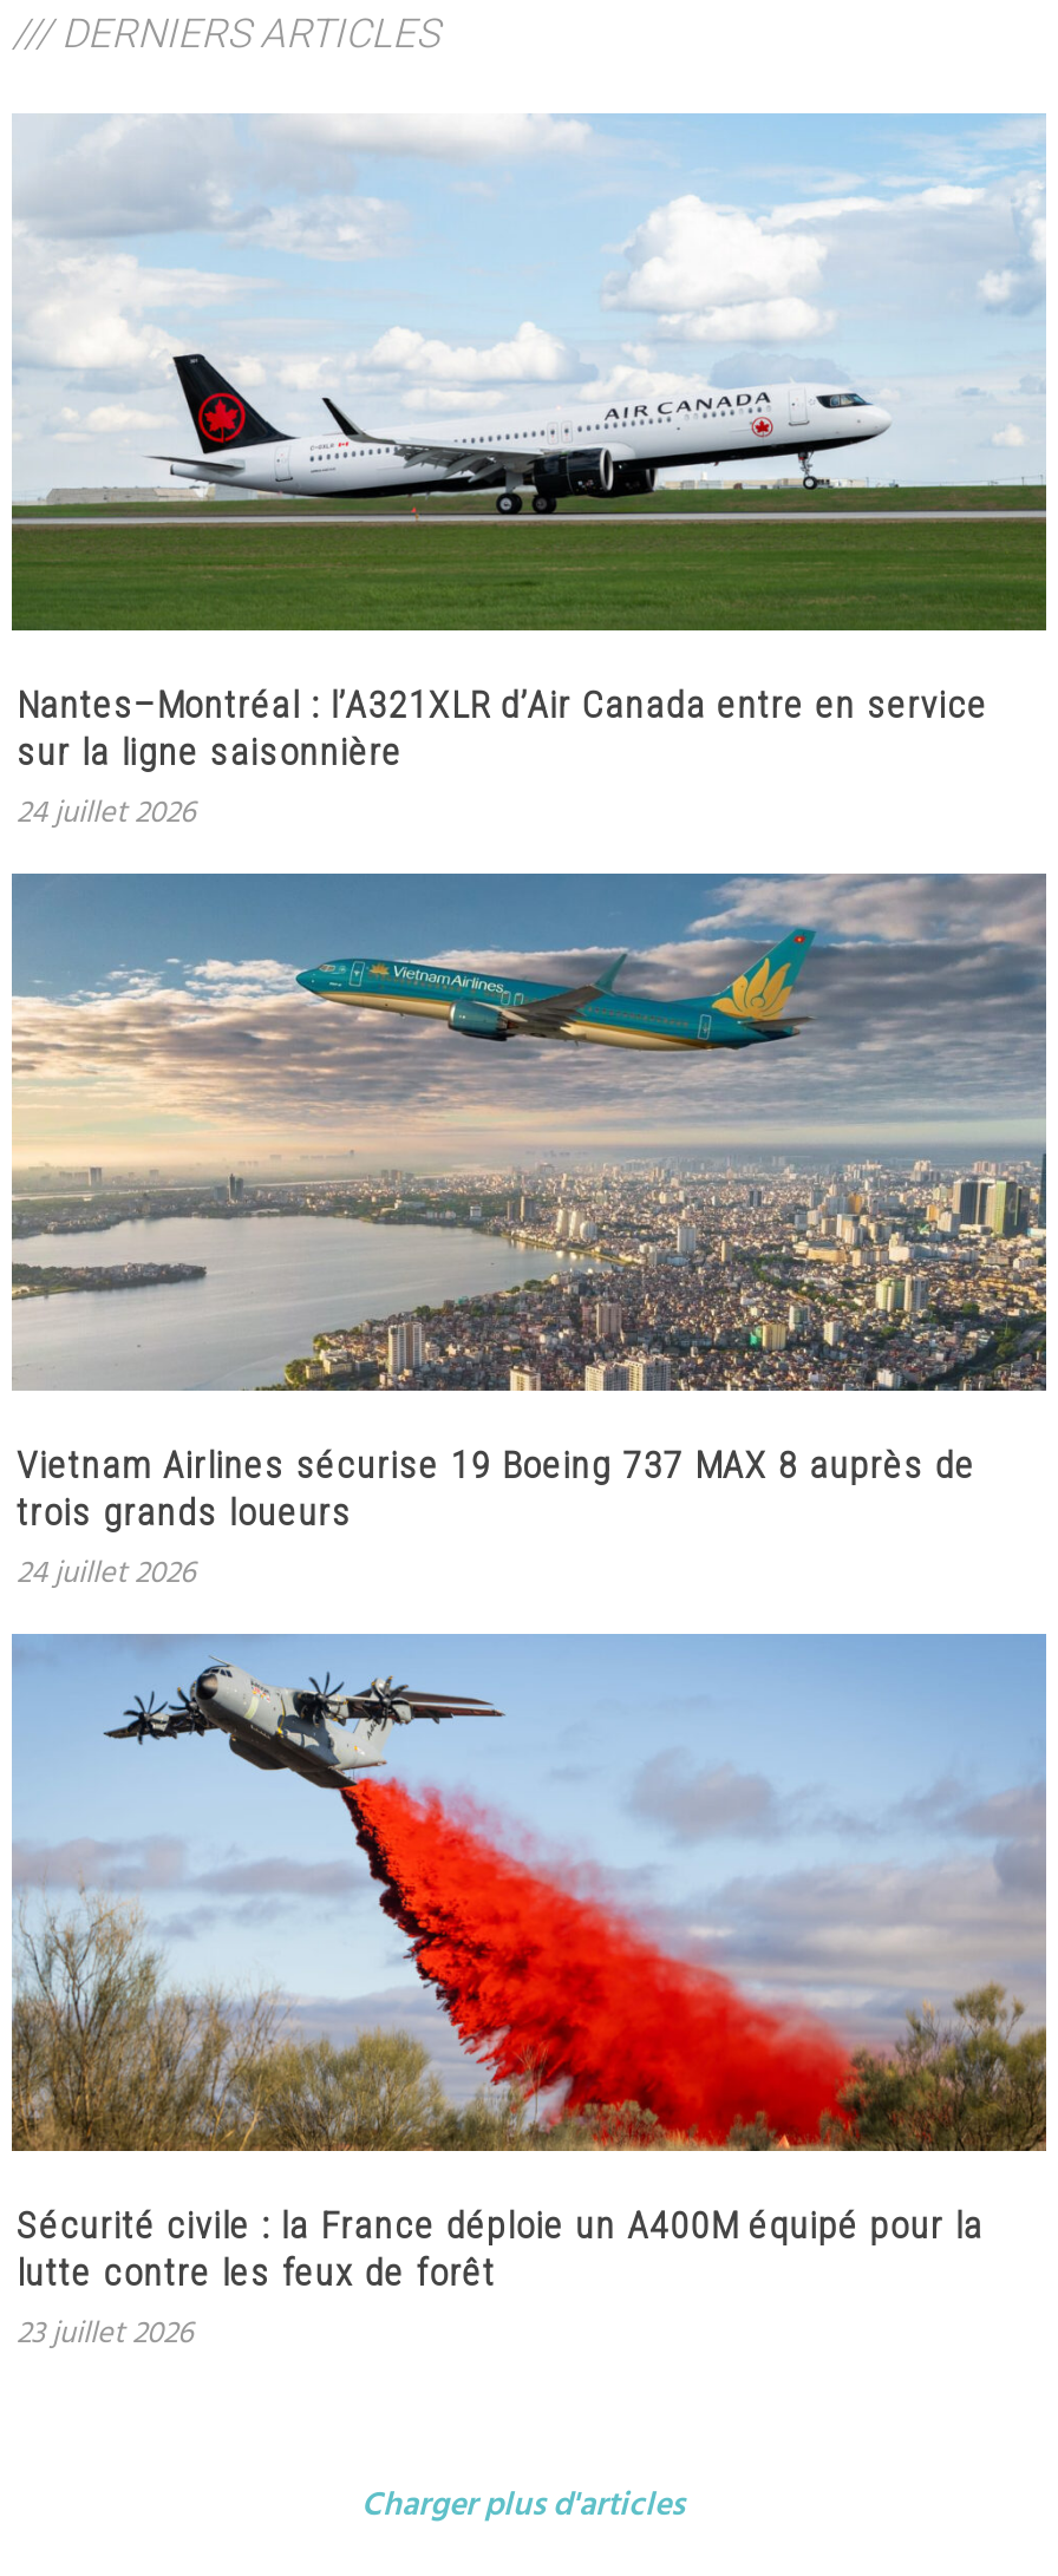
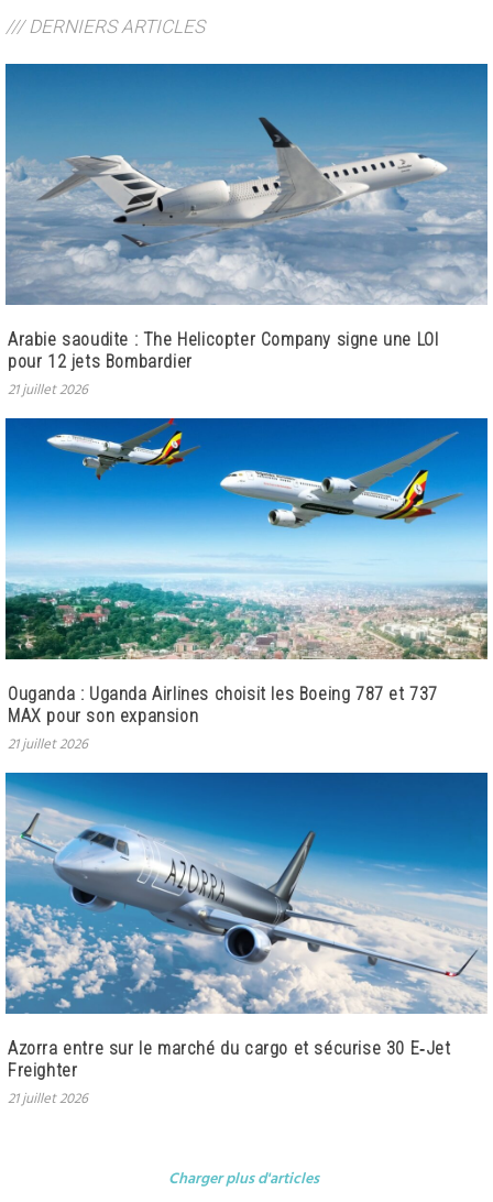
- [image]
- Nantes–Montréal : l’A321XLR d’Air Canada entre en service
- sur la ligne saisonnière
- 24 juillet 2026
+ [image]
+ Arabie saoudite : The Helicopter Company signe une LOI
+ pour 12 jets Bombardier
+ 21 juillet 2026

- [image]
- Vietnam Airlines sécurise 19 Boeing 737 MAX 8 auprès de
- trois grands loueurs
- 24 juillet 2026
+ [image]
+ Ouganda : Uganda Airlines choisit les Boeing 787 et 737
+ MAX pour son expansion
+ 21 juillet 2026

- [image]
- Sécurité civile : la France déploie un A400M équipé pour la
- lutte contre les feux de forêt
- 23 juillet 2026
+ [image]
+ Azorra entre sur le marché du cargo et sécurise 30 E‑Jet
+ Freighter
+ 21 juillet 2026
